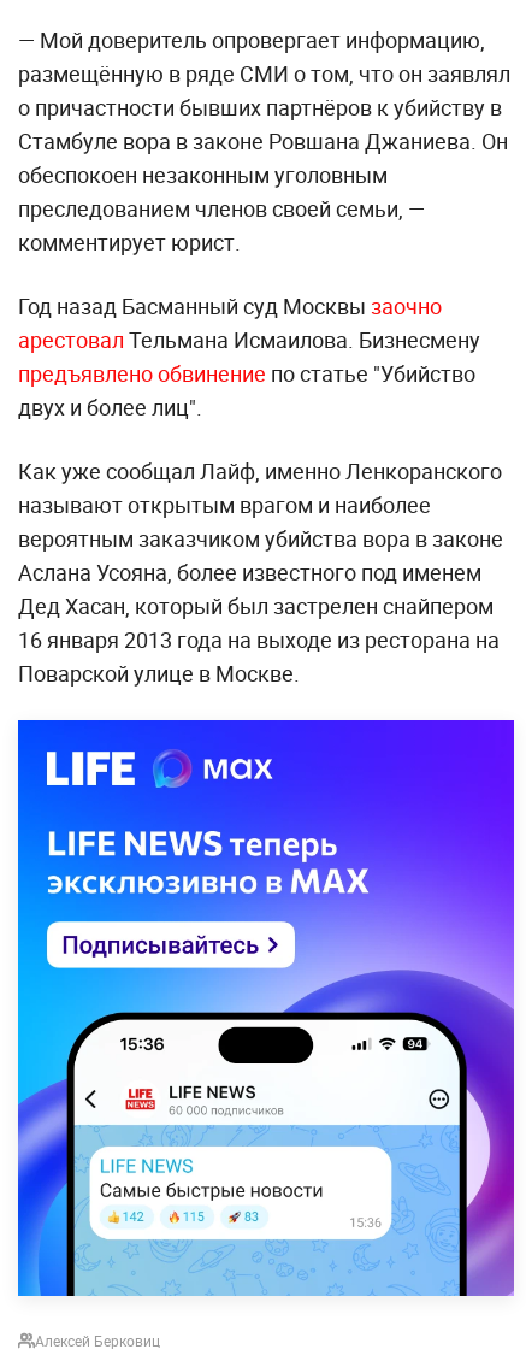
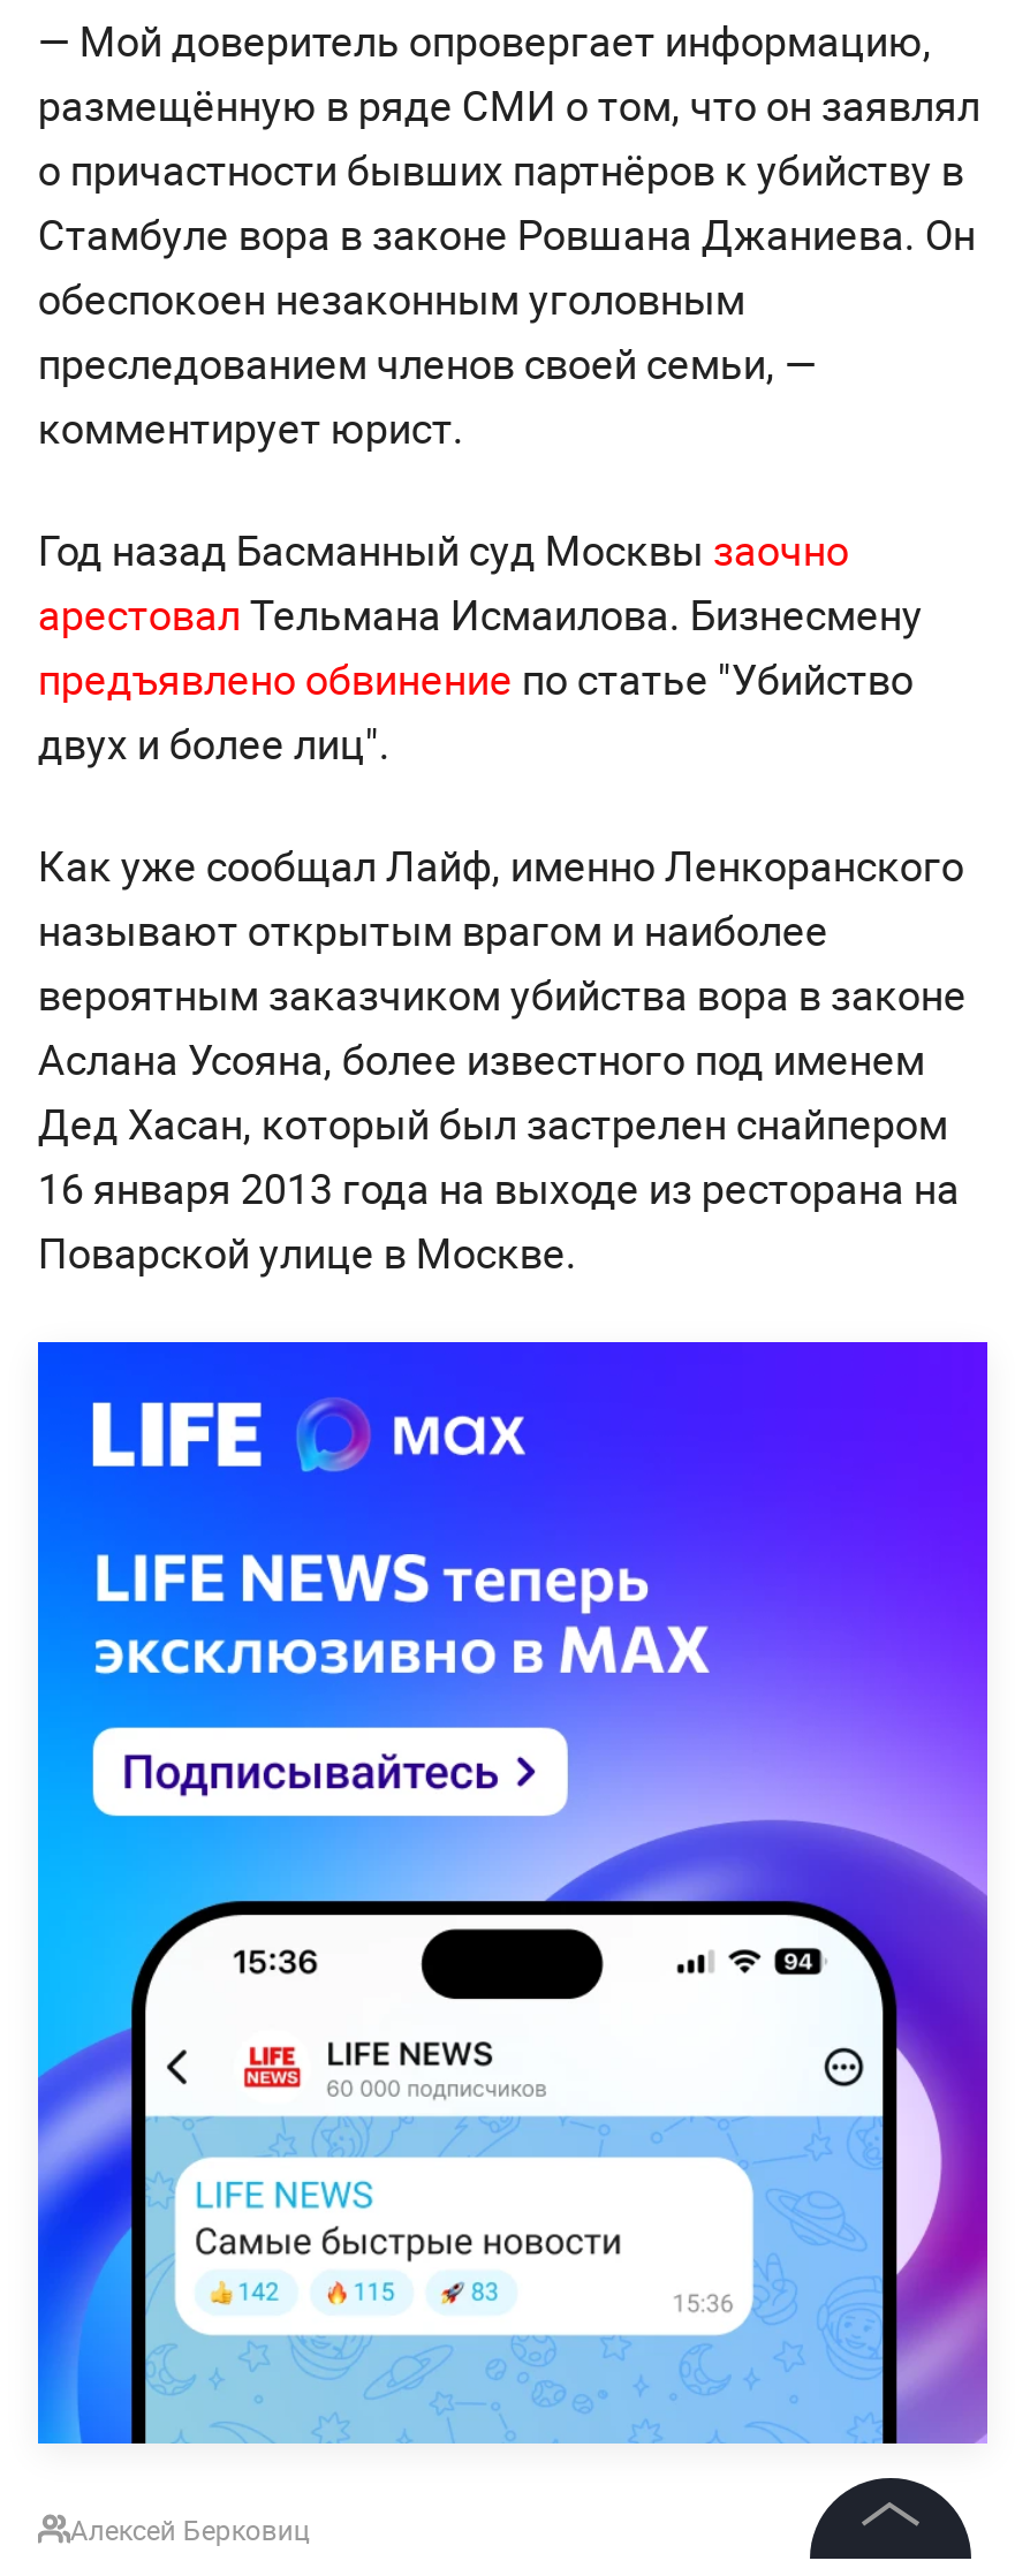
+ [image]
